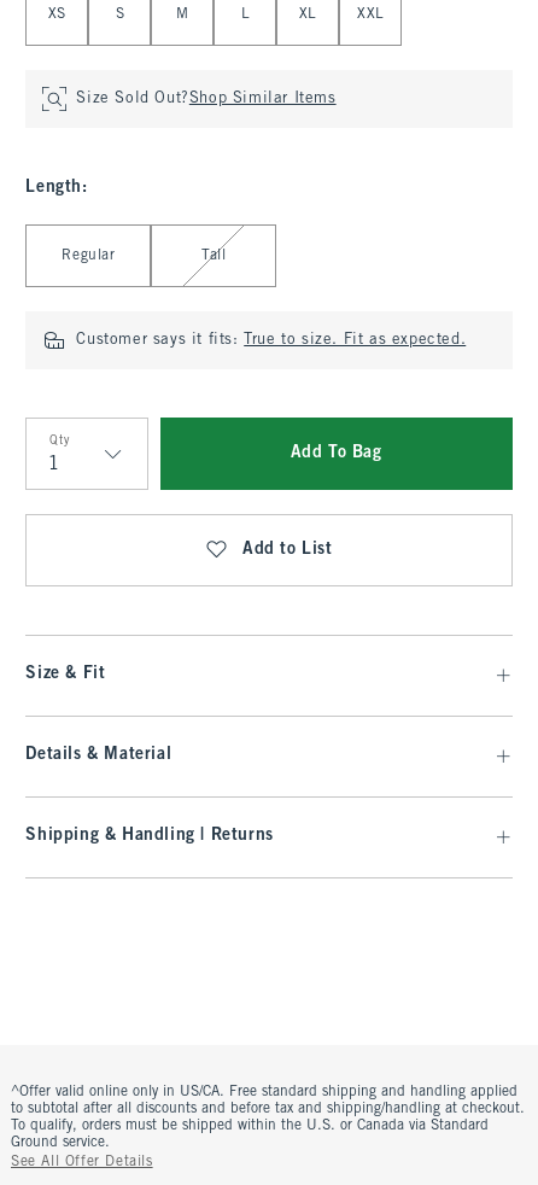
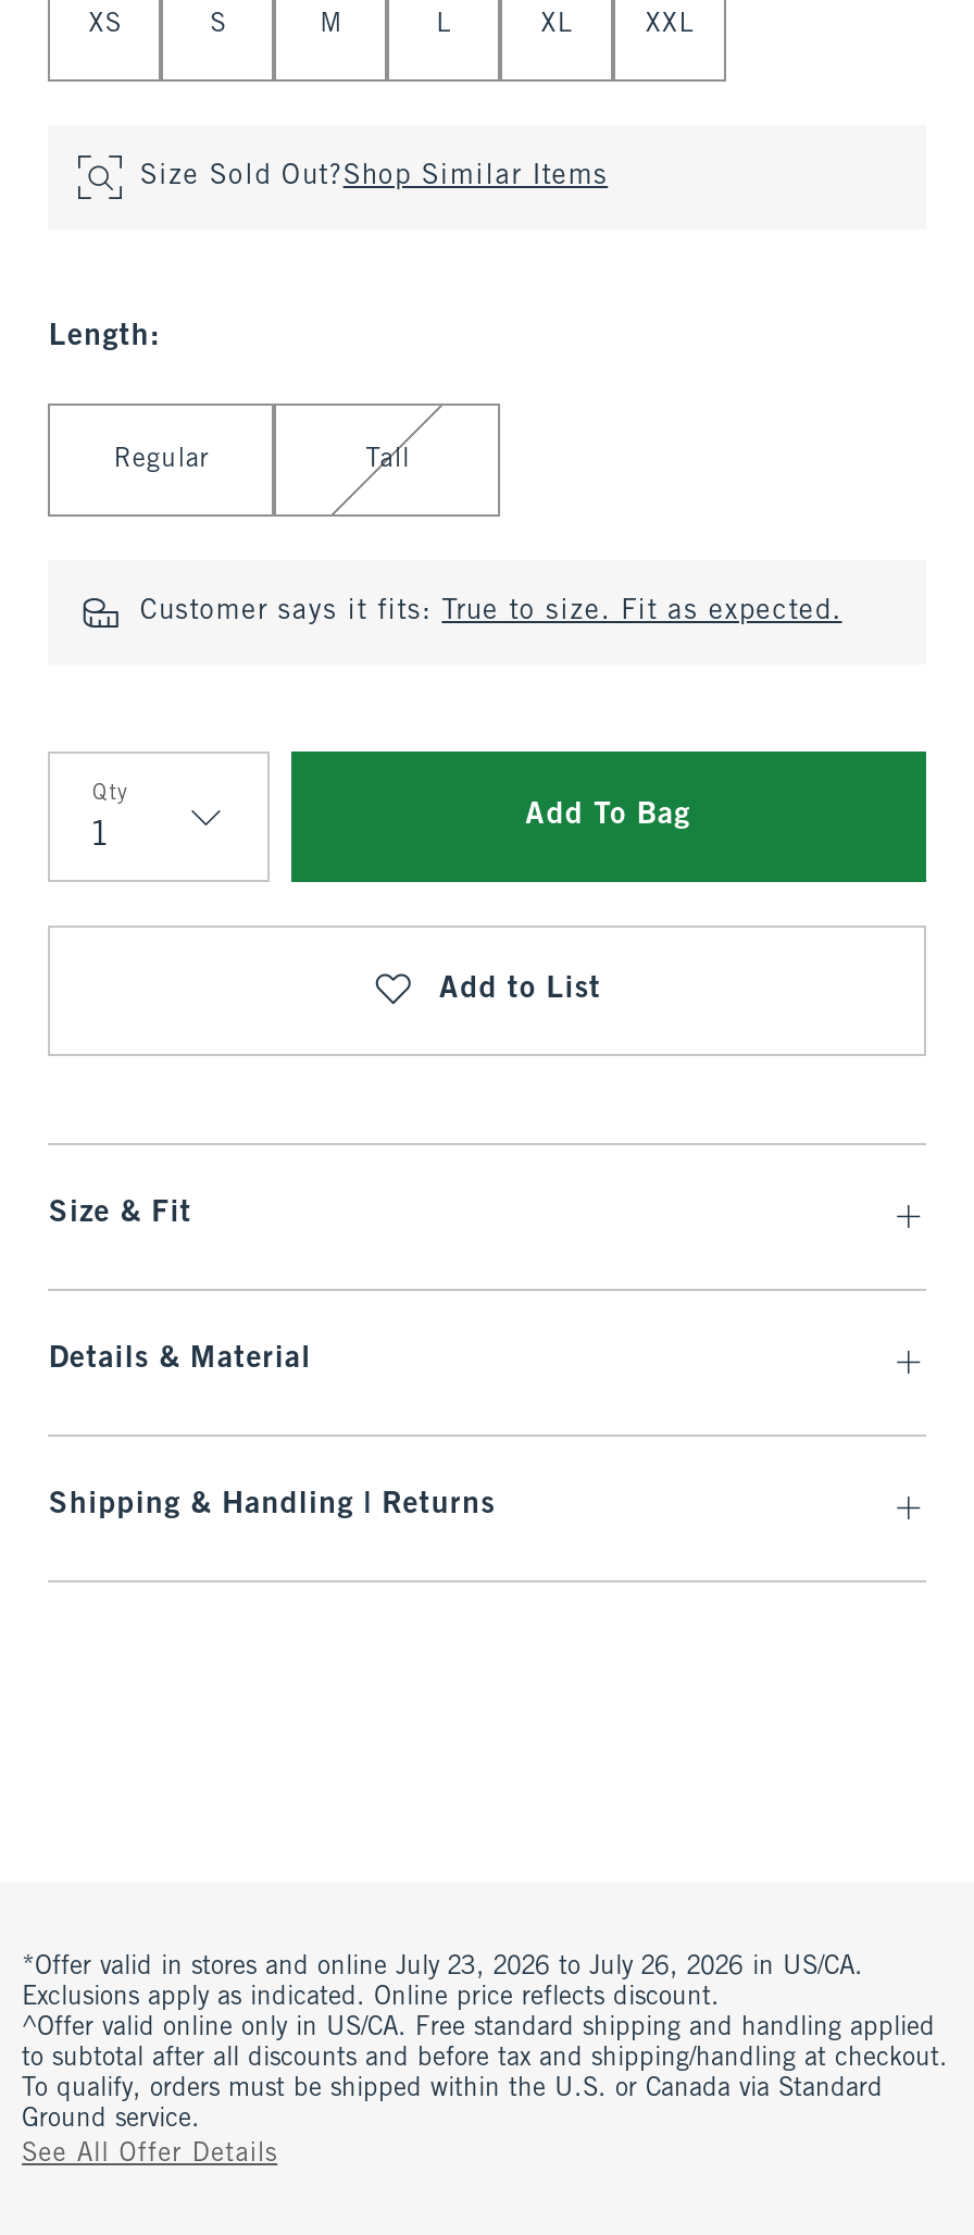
+ *Offer valid in stores and online July 23, 2026 to July 26, 2026 in US/CA.
+ Exclusions apply as indicated. Online price reflects discount.
